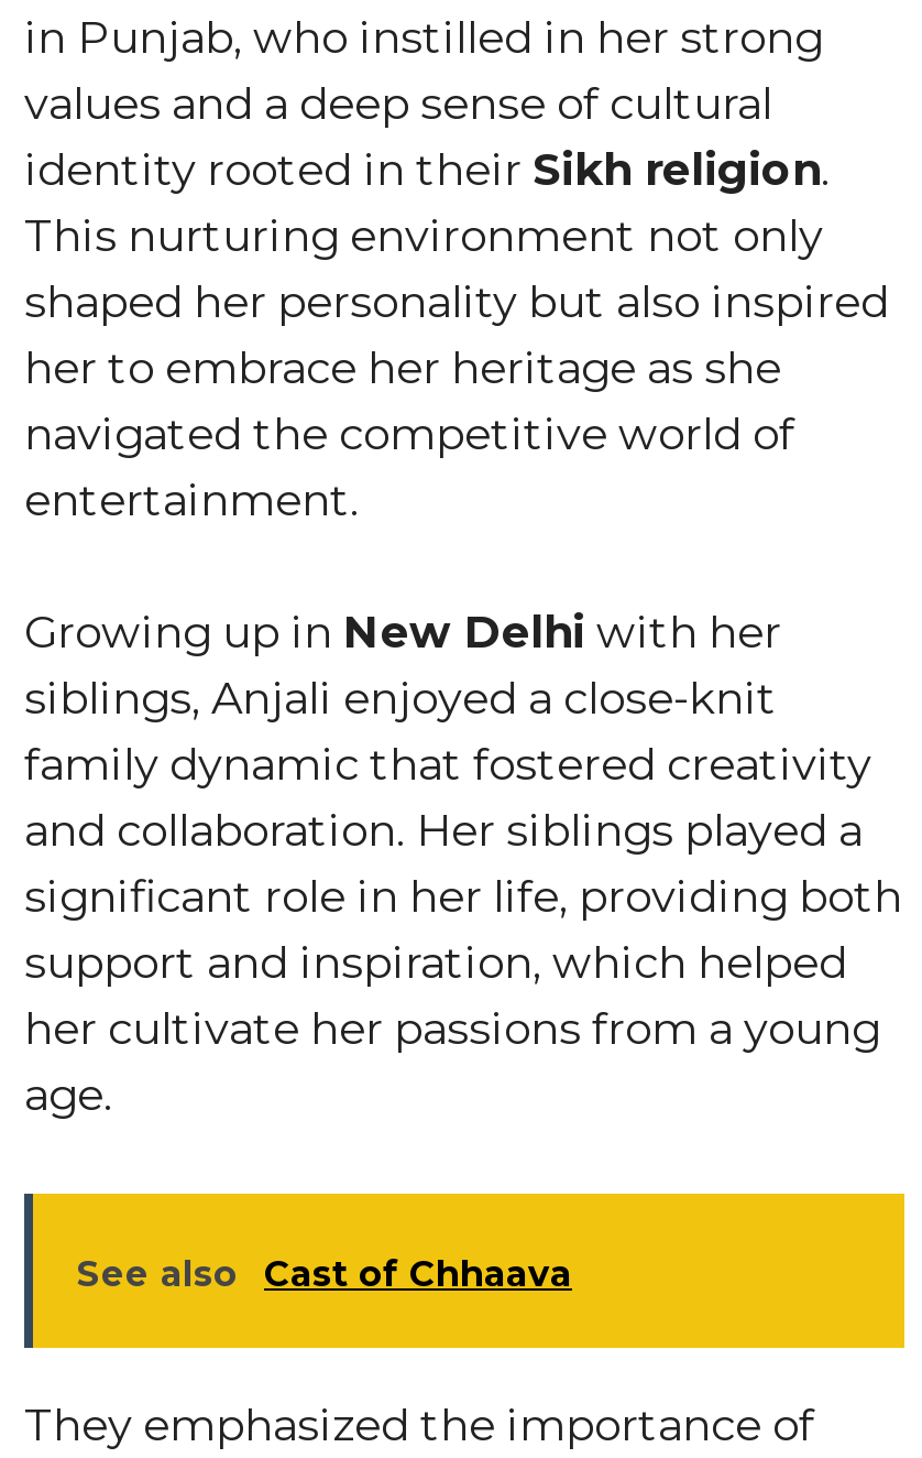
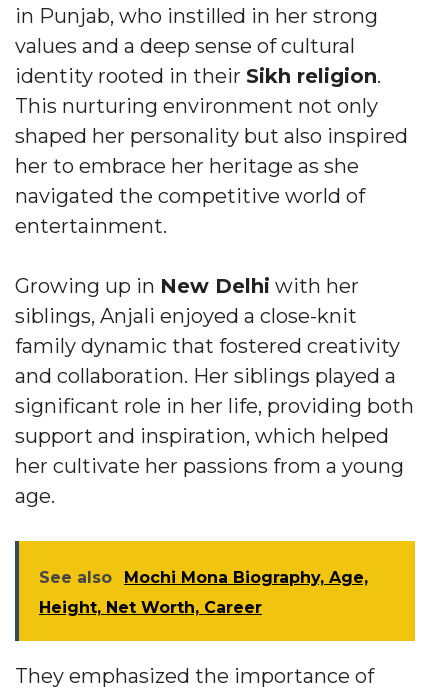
- Cast of Chhaava
+ Mochi Mona Biography, Age,
+ Height, Net Worth, Career
